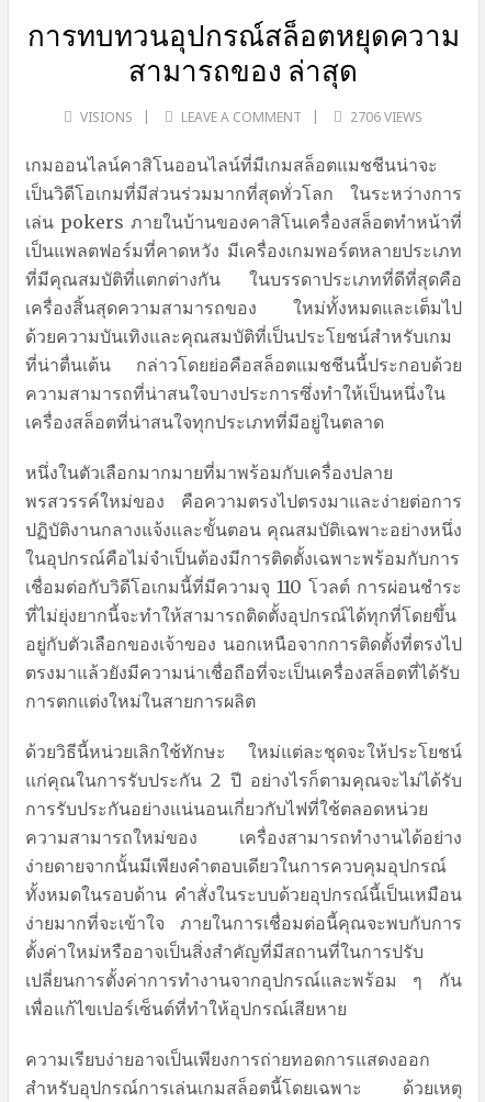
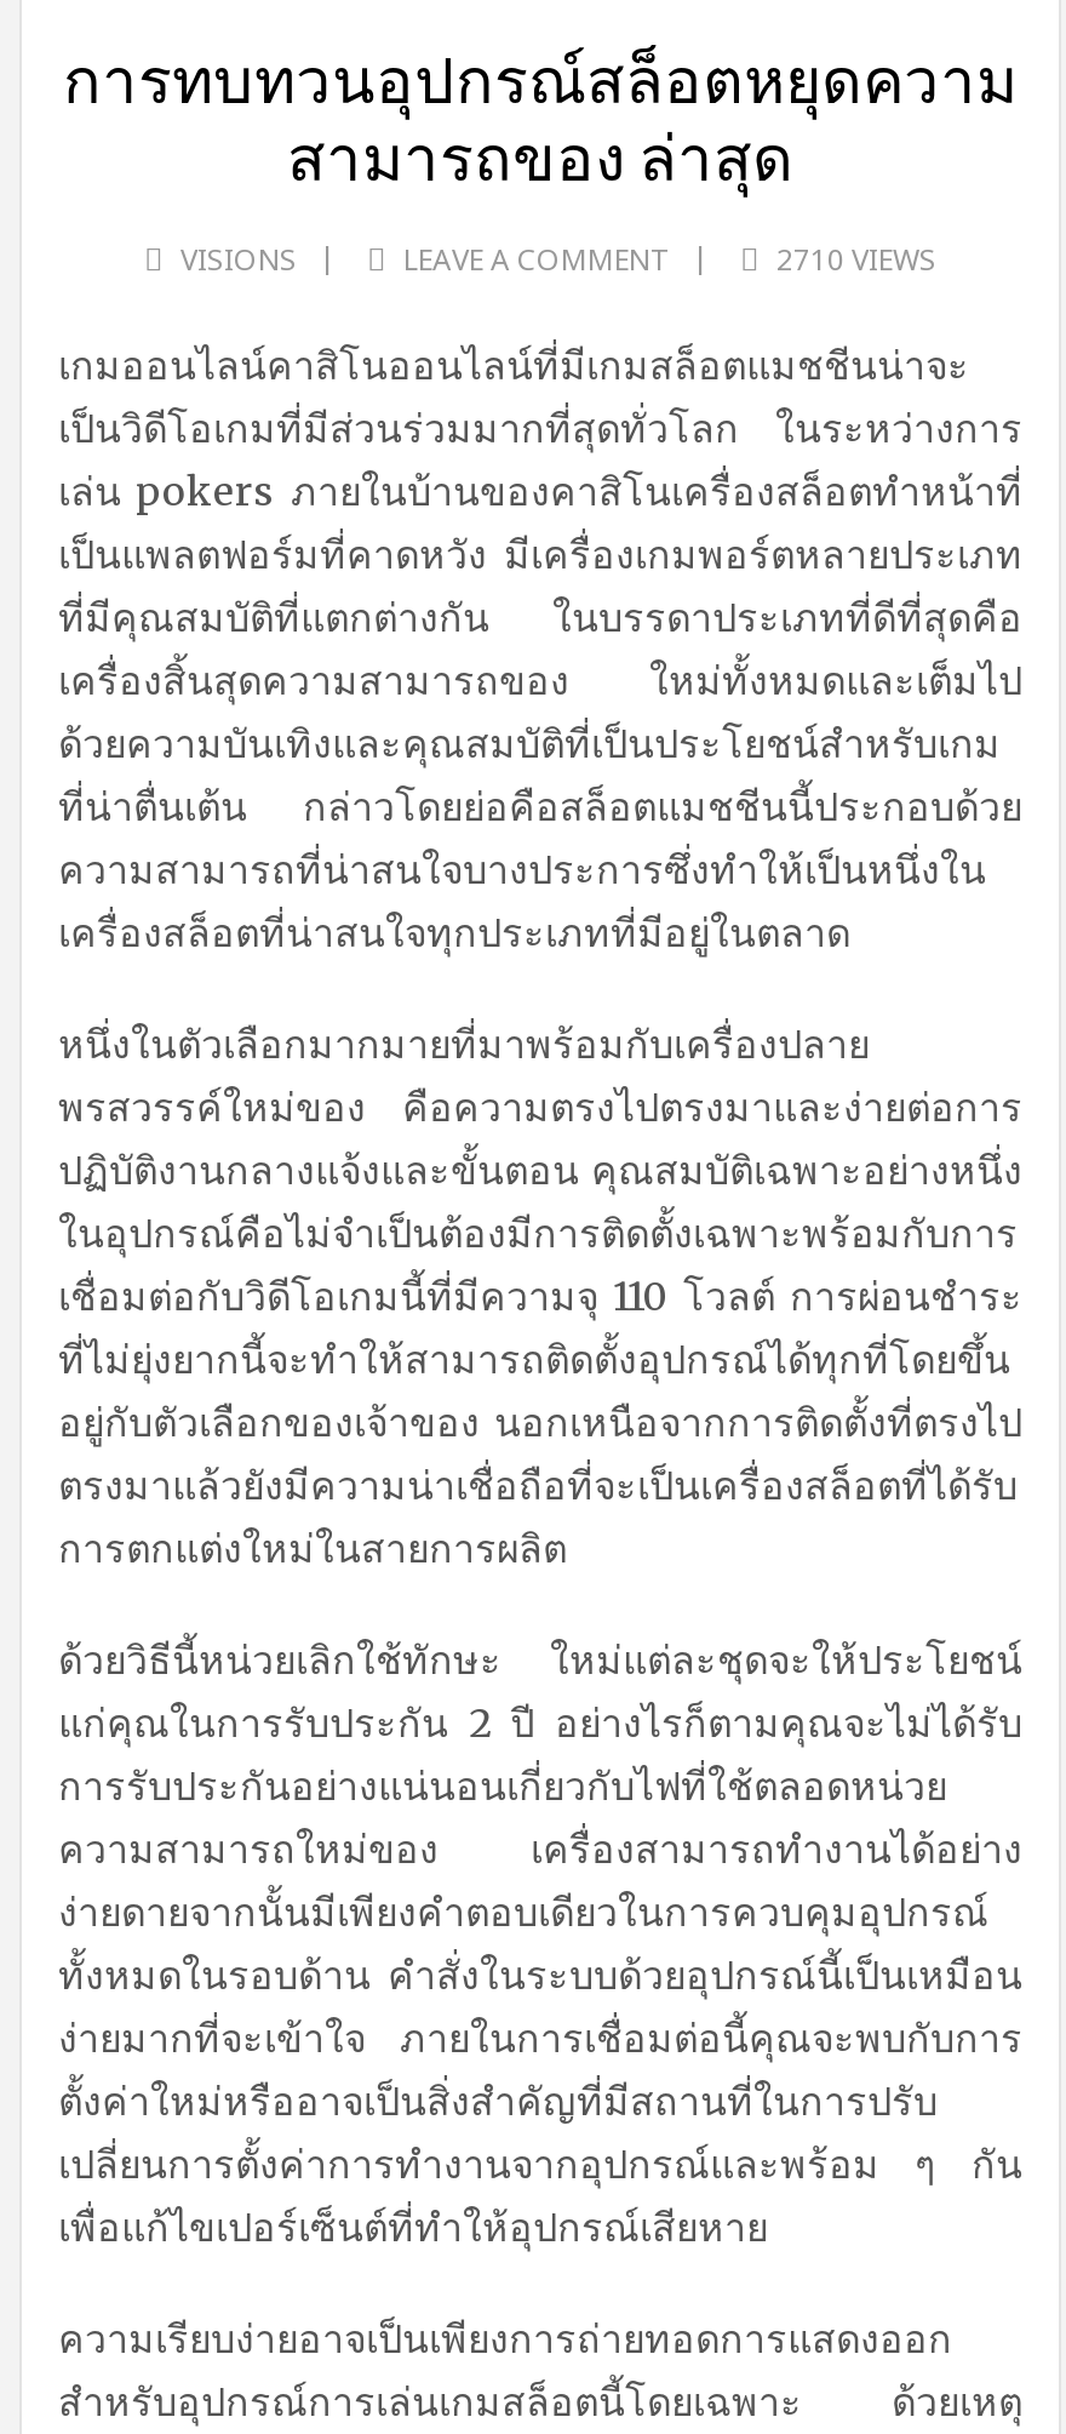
- 2706 VIEWS
+ 2710 VIEWS
